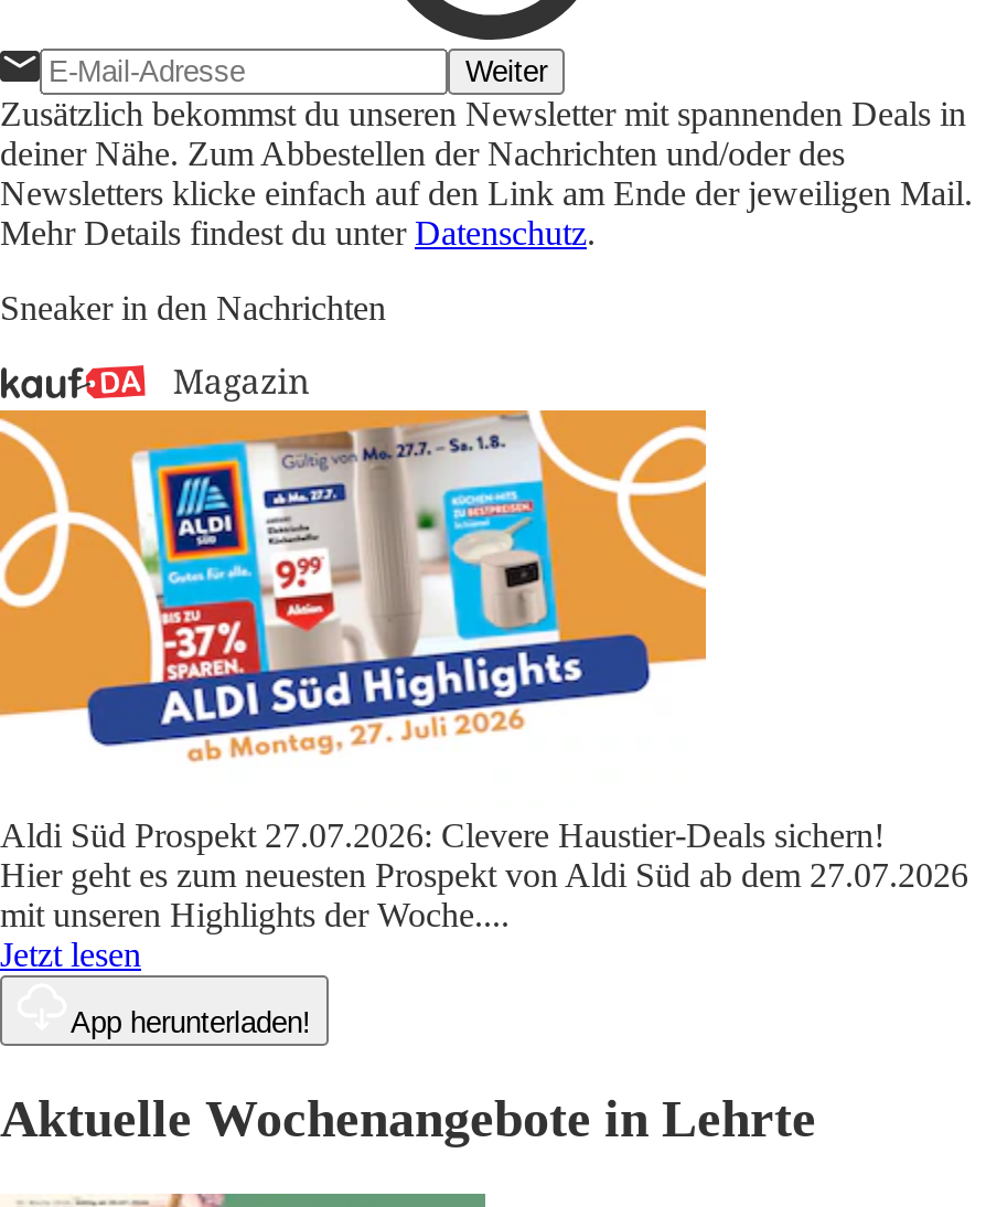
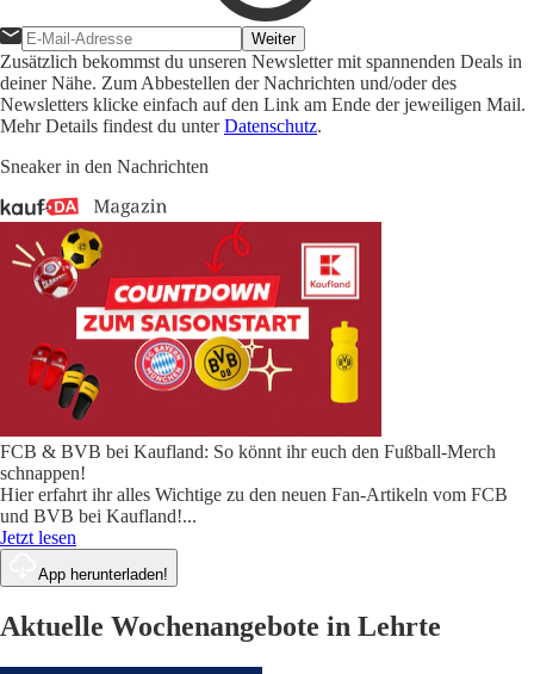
- [image]
- Aldi Süd Prospekt 27.07.2026: Clevere Haustier-Deals sichern!
- Hier geht es zum neuesten Prospekt von Aldi Süd ab dem 27.07.2026
- mit unseren Highlights der Woche....
+ [image]
+ FCB & BVB bei Kaufland: So könnt ihr euch den Fußball-Merch
+ schnappen!
+ Hier erfahrt ihr alles Wichtige zu den neuen Fan-Artikeln vom FCB
+ und BVB bei Kaufland!...
